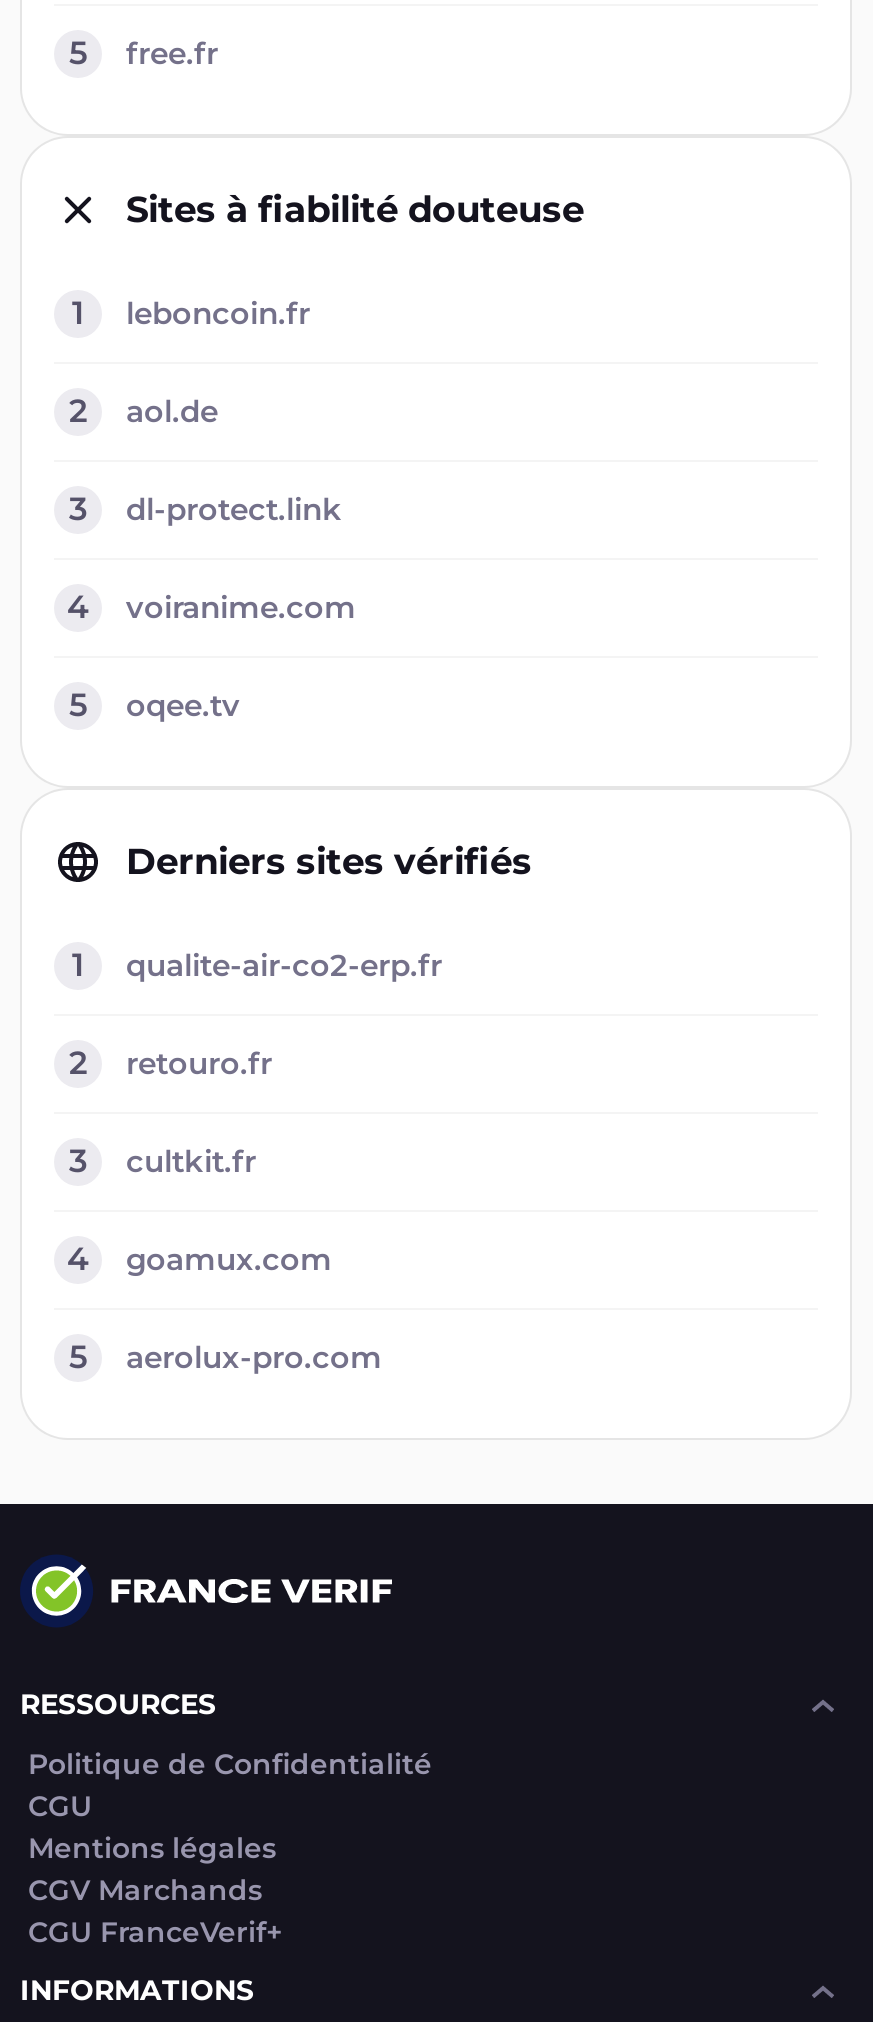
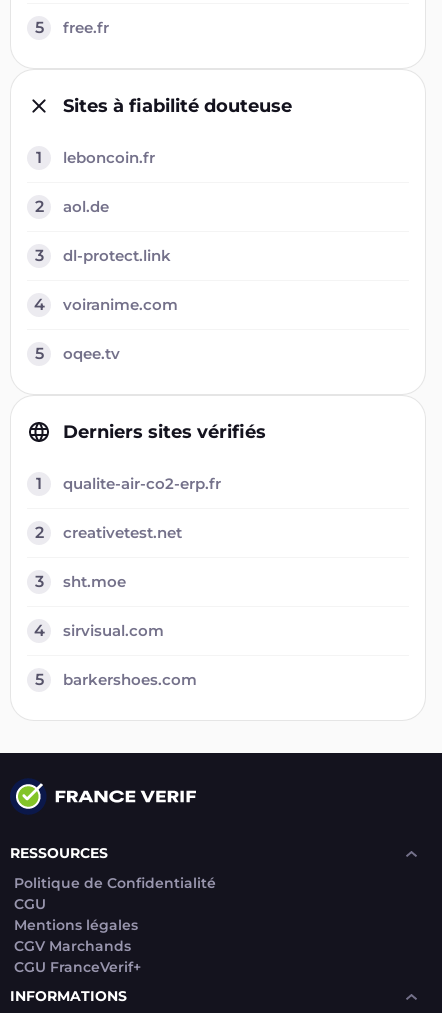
- retouro.fr
+ creativetest.net

- cultkit.fr
+ sht.moe

- goamux.com
+ sirvisual.com

- aerolux-pro.com
+ barkershoes.com
